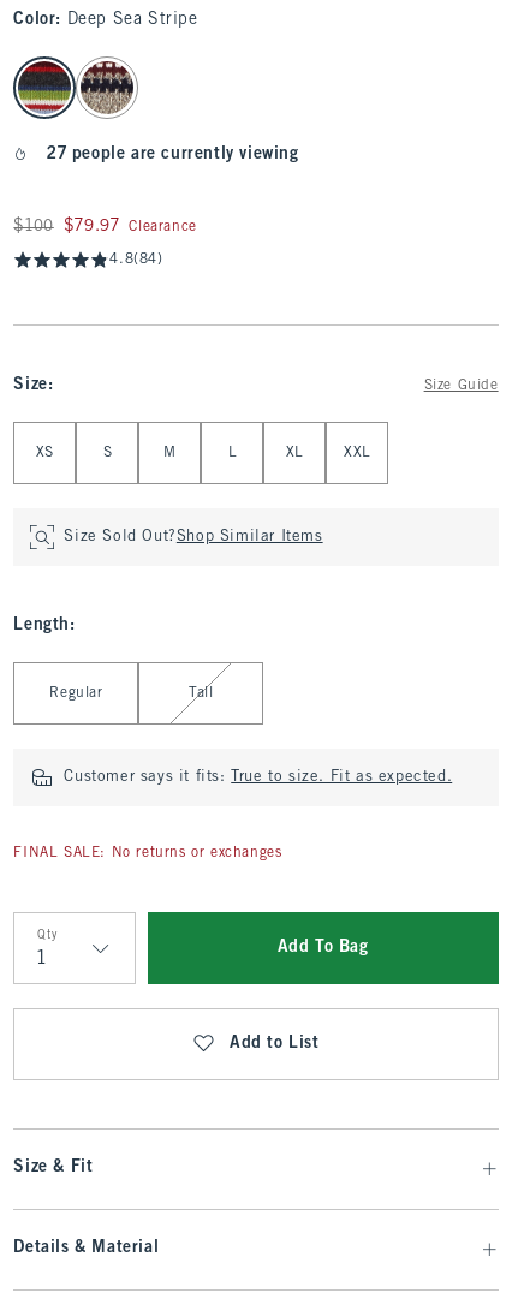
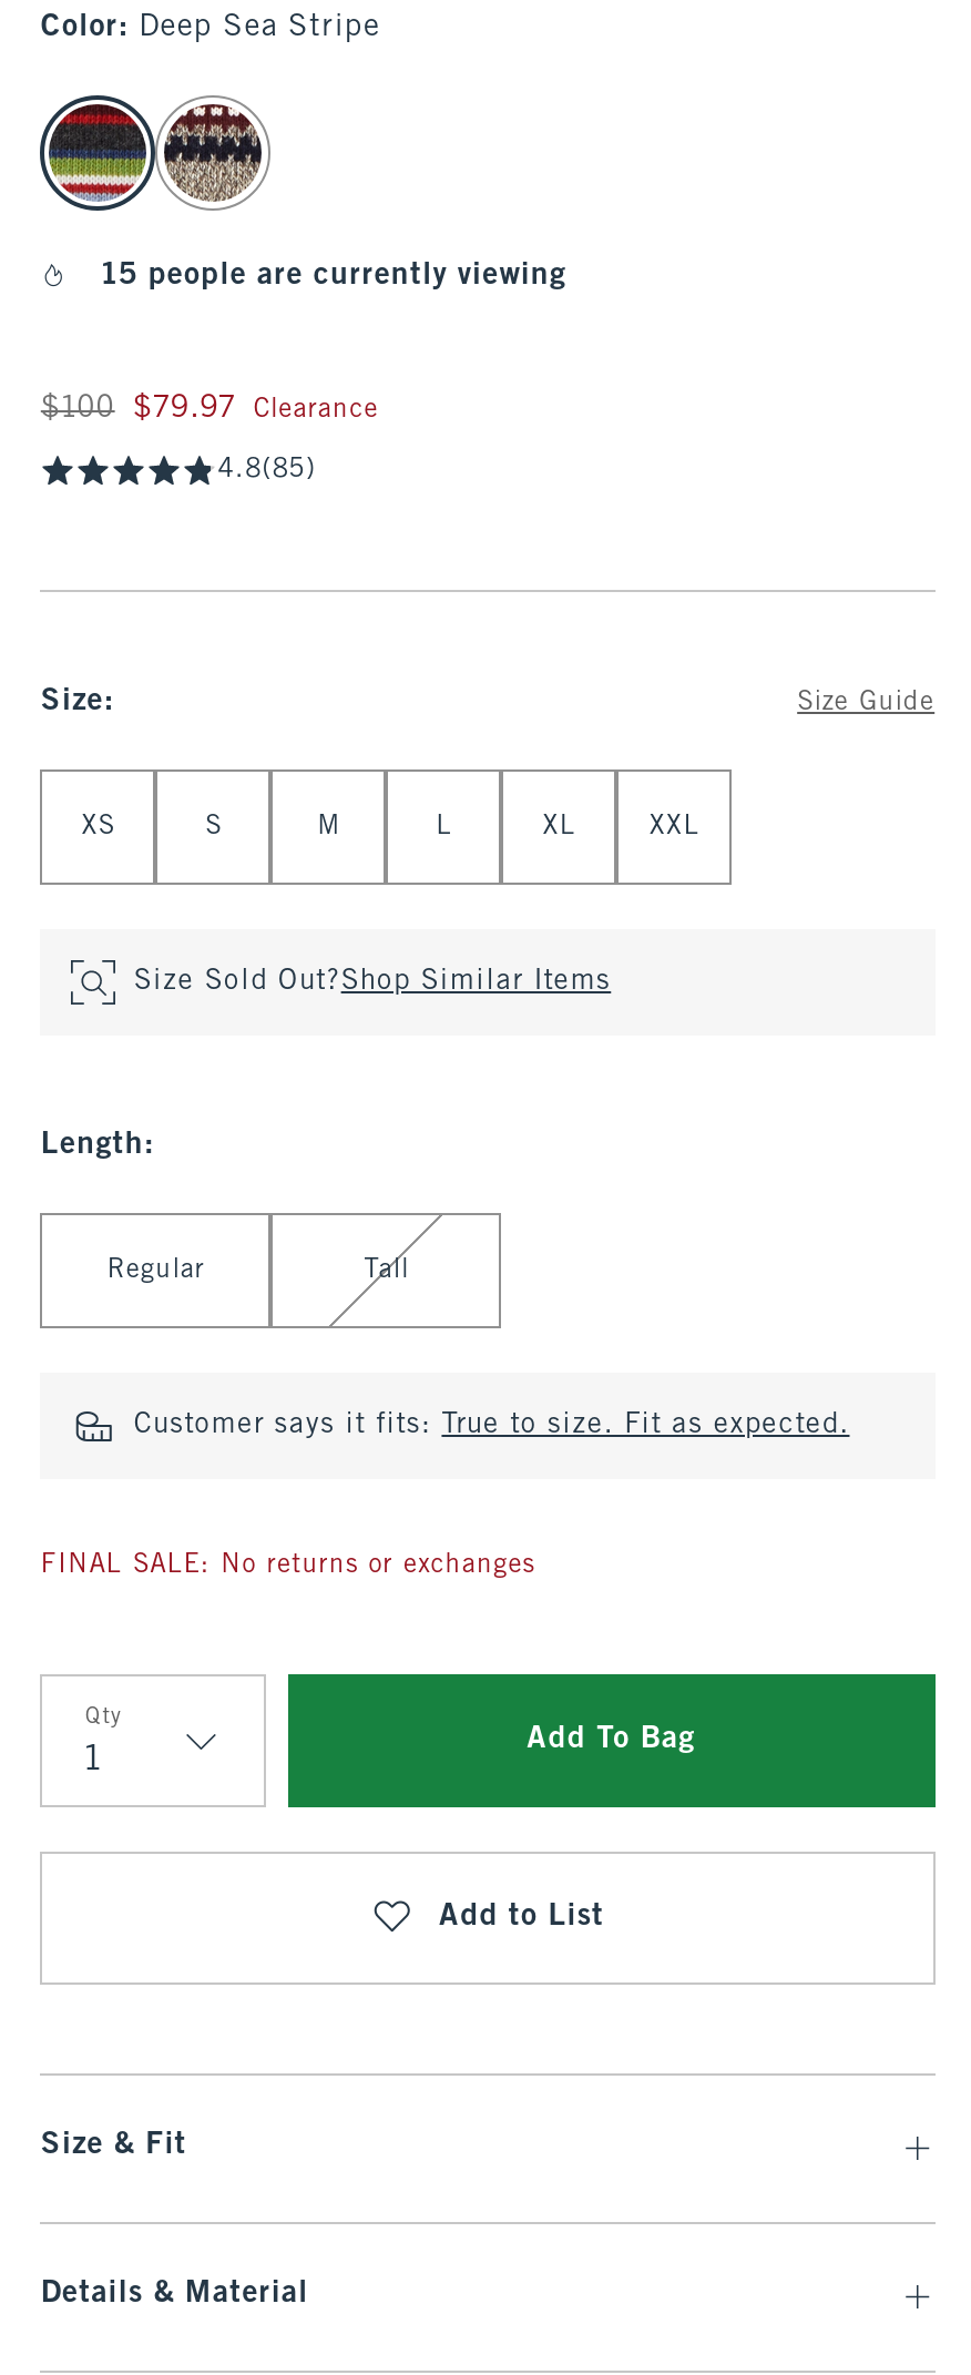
- 27 people are currently viewing
+ 15 people are currently viewing

- 4.8(84)
+ 4.8(85)
